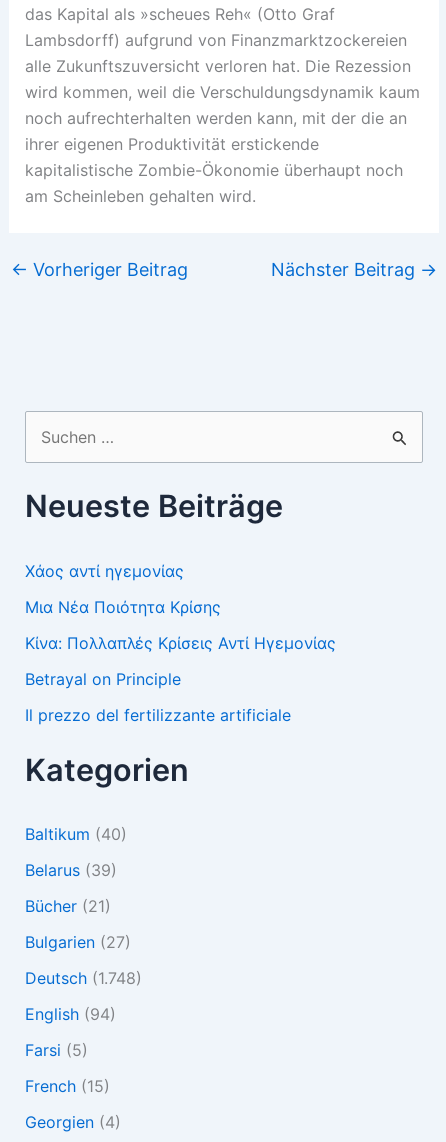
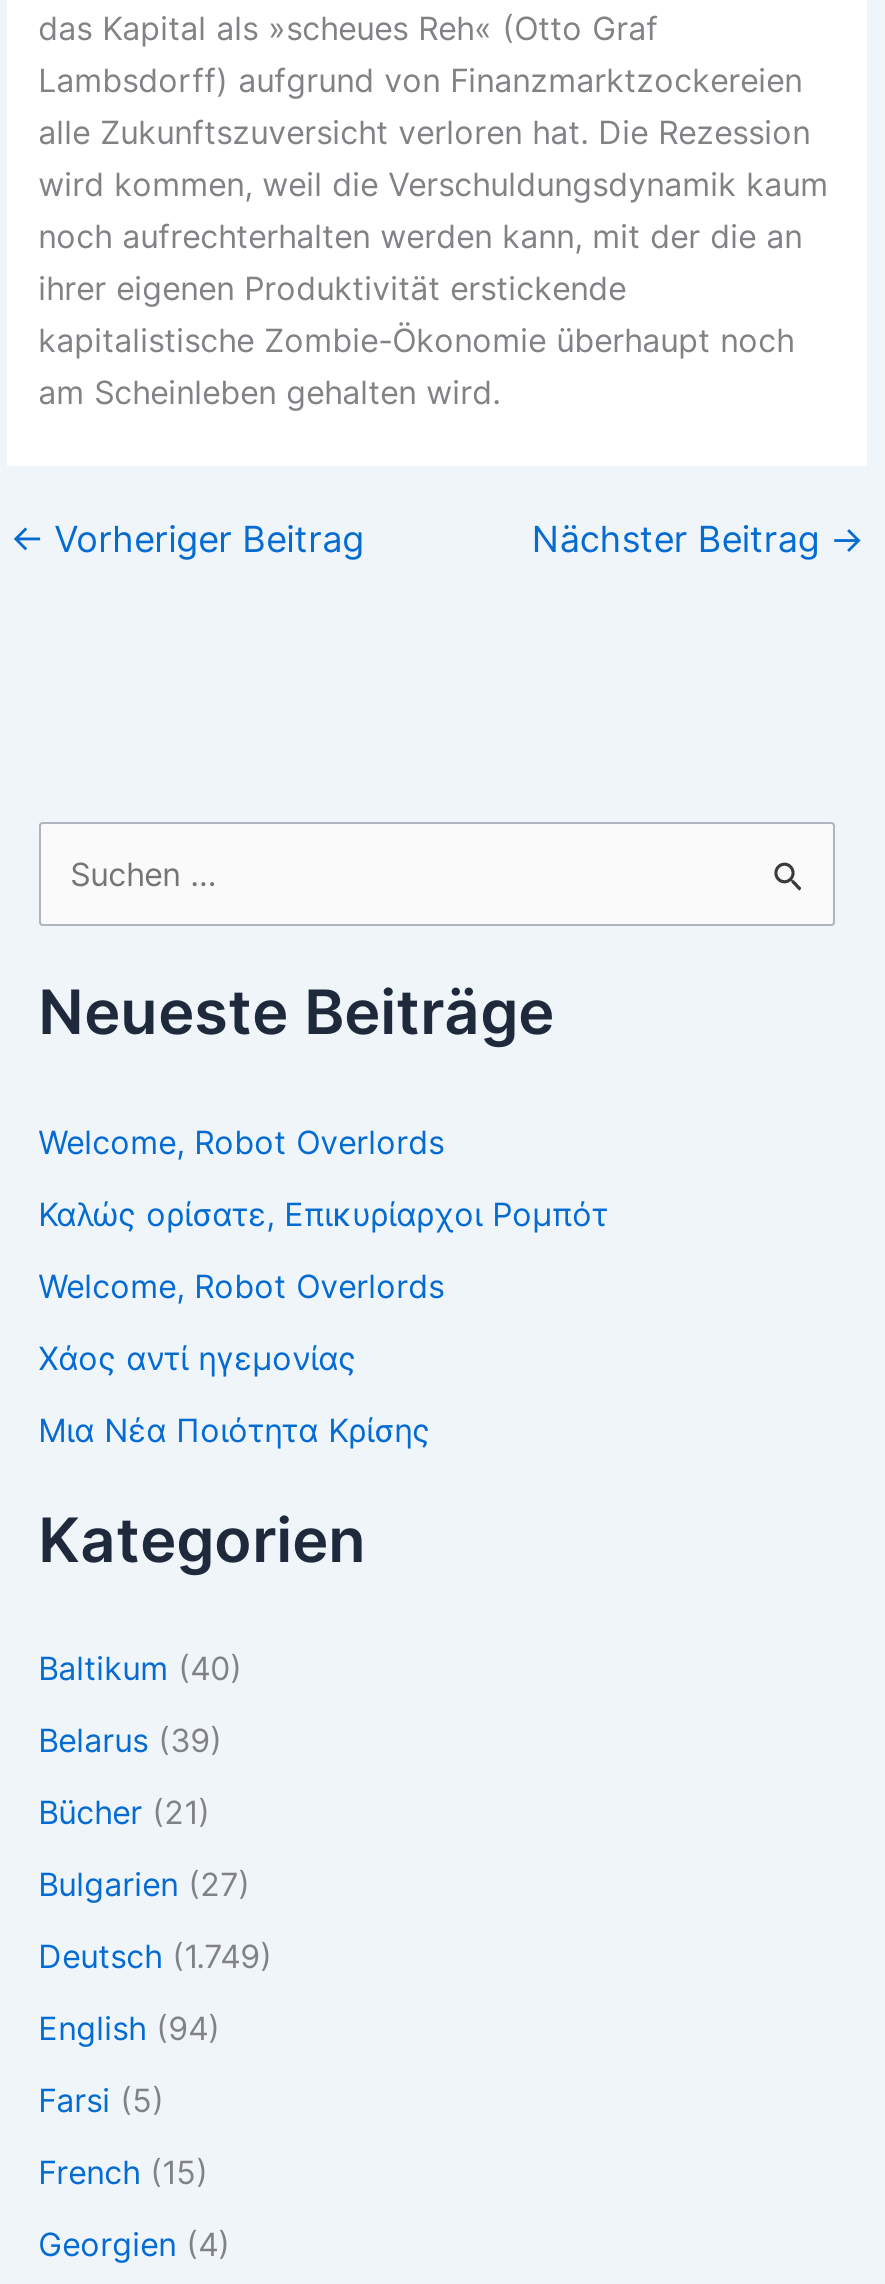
+ Welcome, Robot Overlords
+ Καλώς ορίσατε, Eπικυρίαρχοι Ρομπότ
+ Welcome, Robot Overlords

moved down: Χάος αντί ηγεμονίας | Μια Νέα Ποιότητα Κρίσης

- Κίνα: Πολλαπλές Κρίσεις Αντί Ηγεμονίας
- Betrayal on Principle
- Il prezzo del fertilizzante artificiale

- Deutsch (1.748)
+ Deutsch (1.749)
